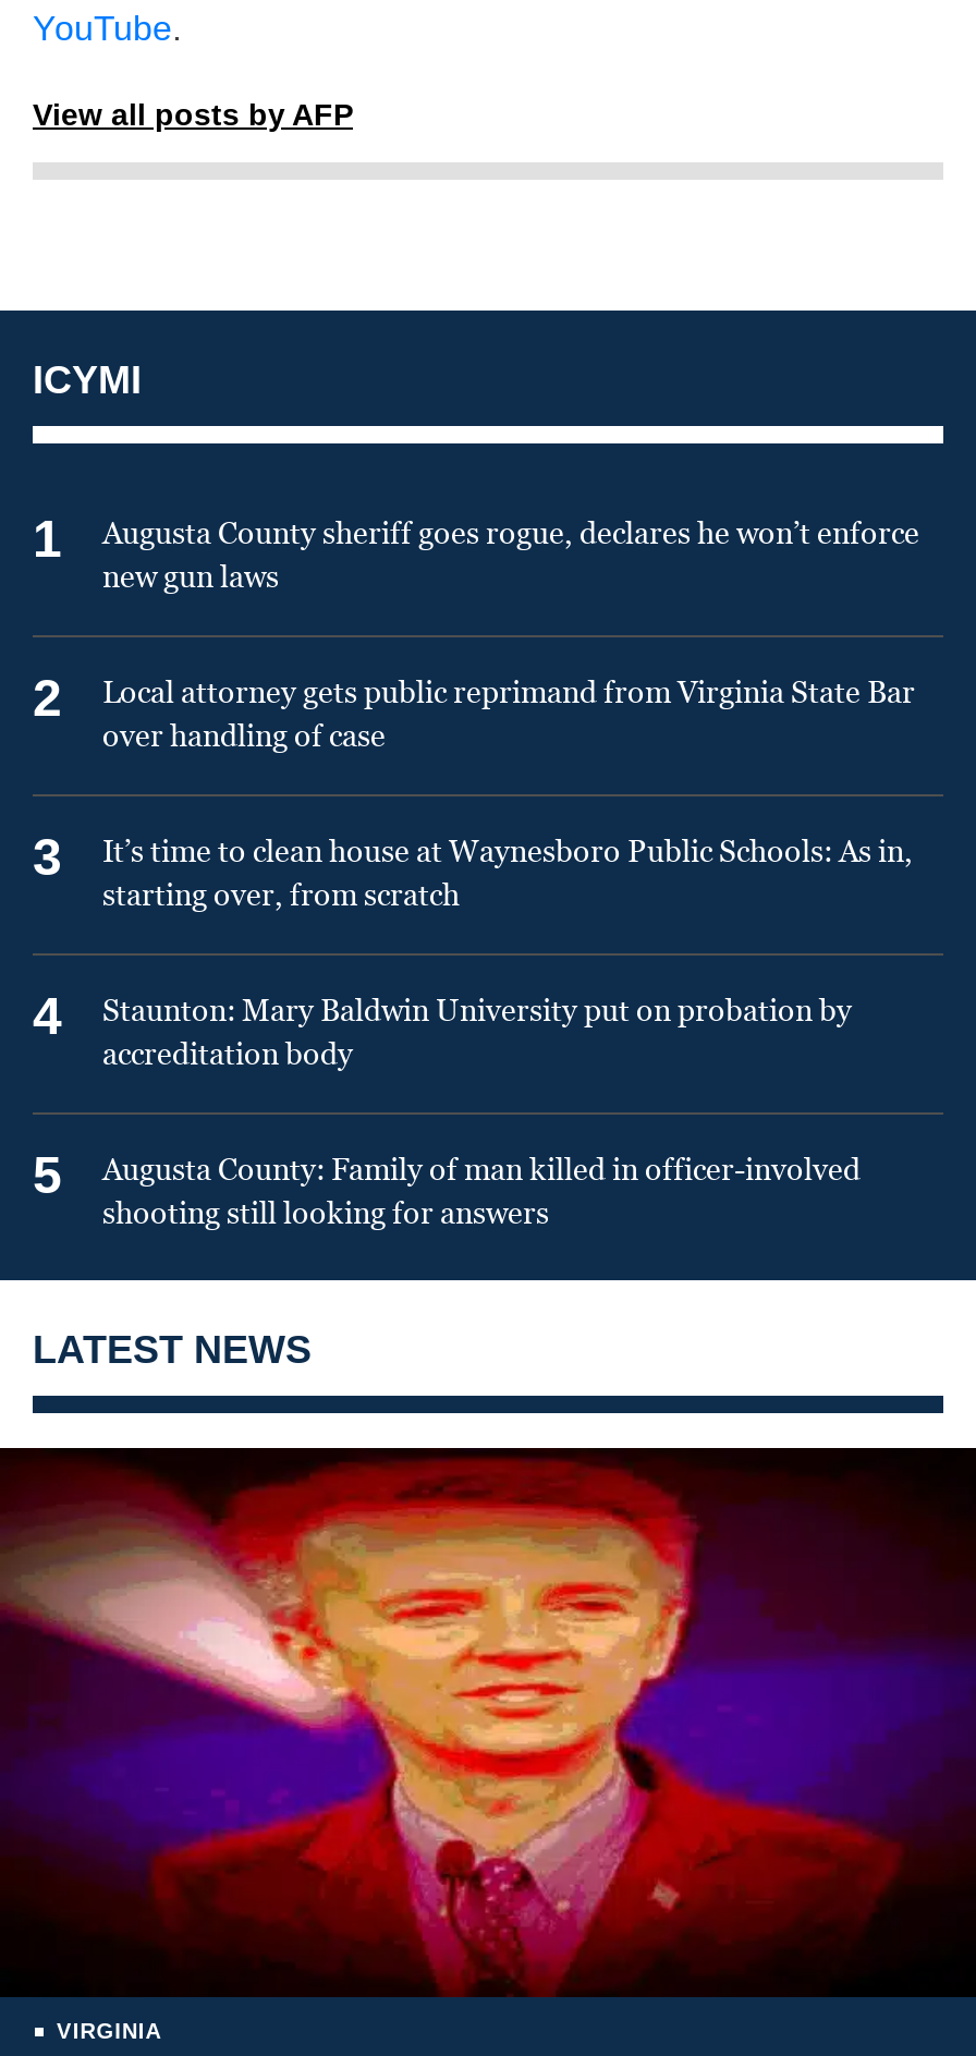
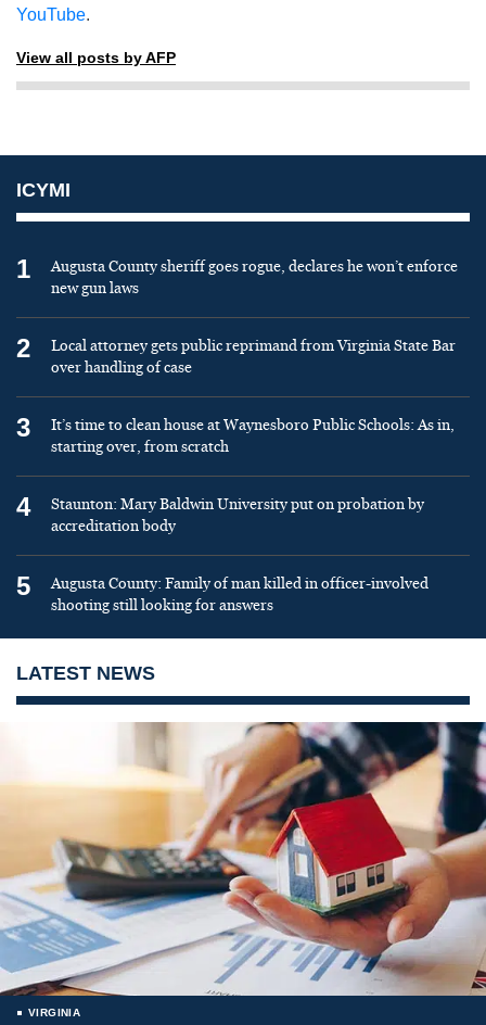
- [image]
+ [image]
